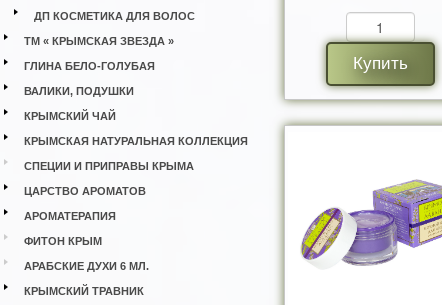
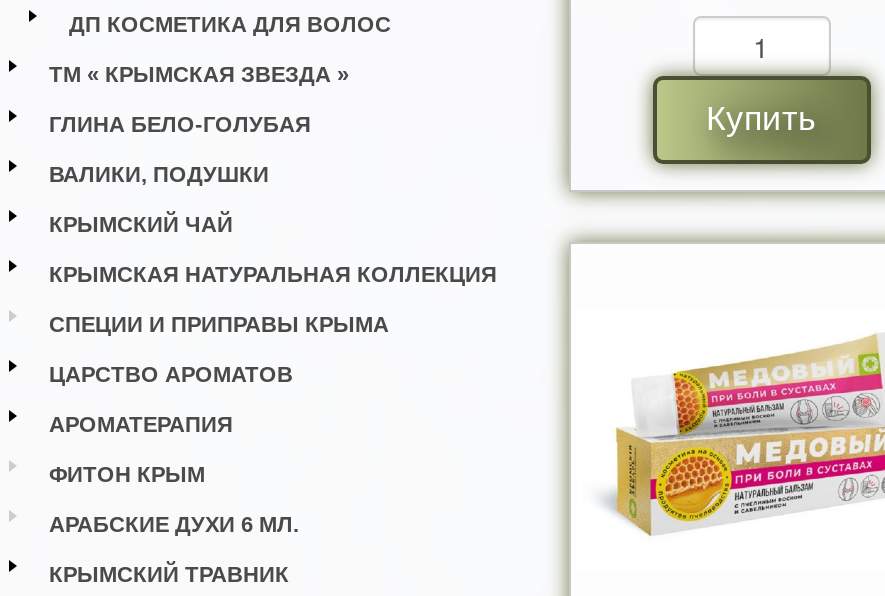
- [image]
+ [image]
